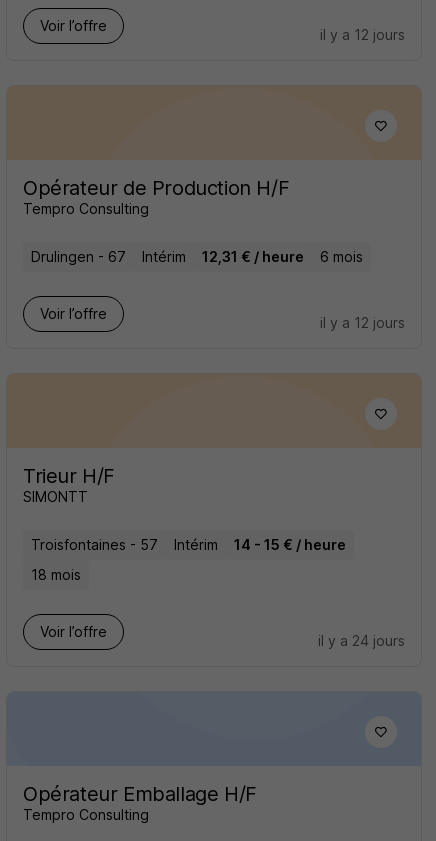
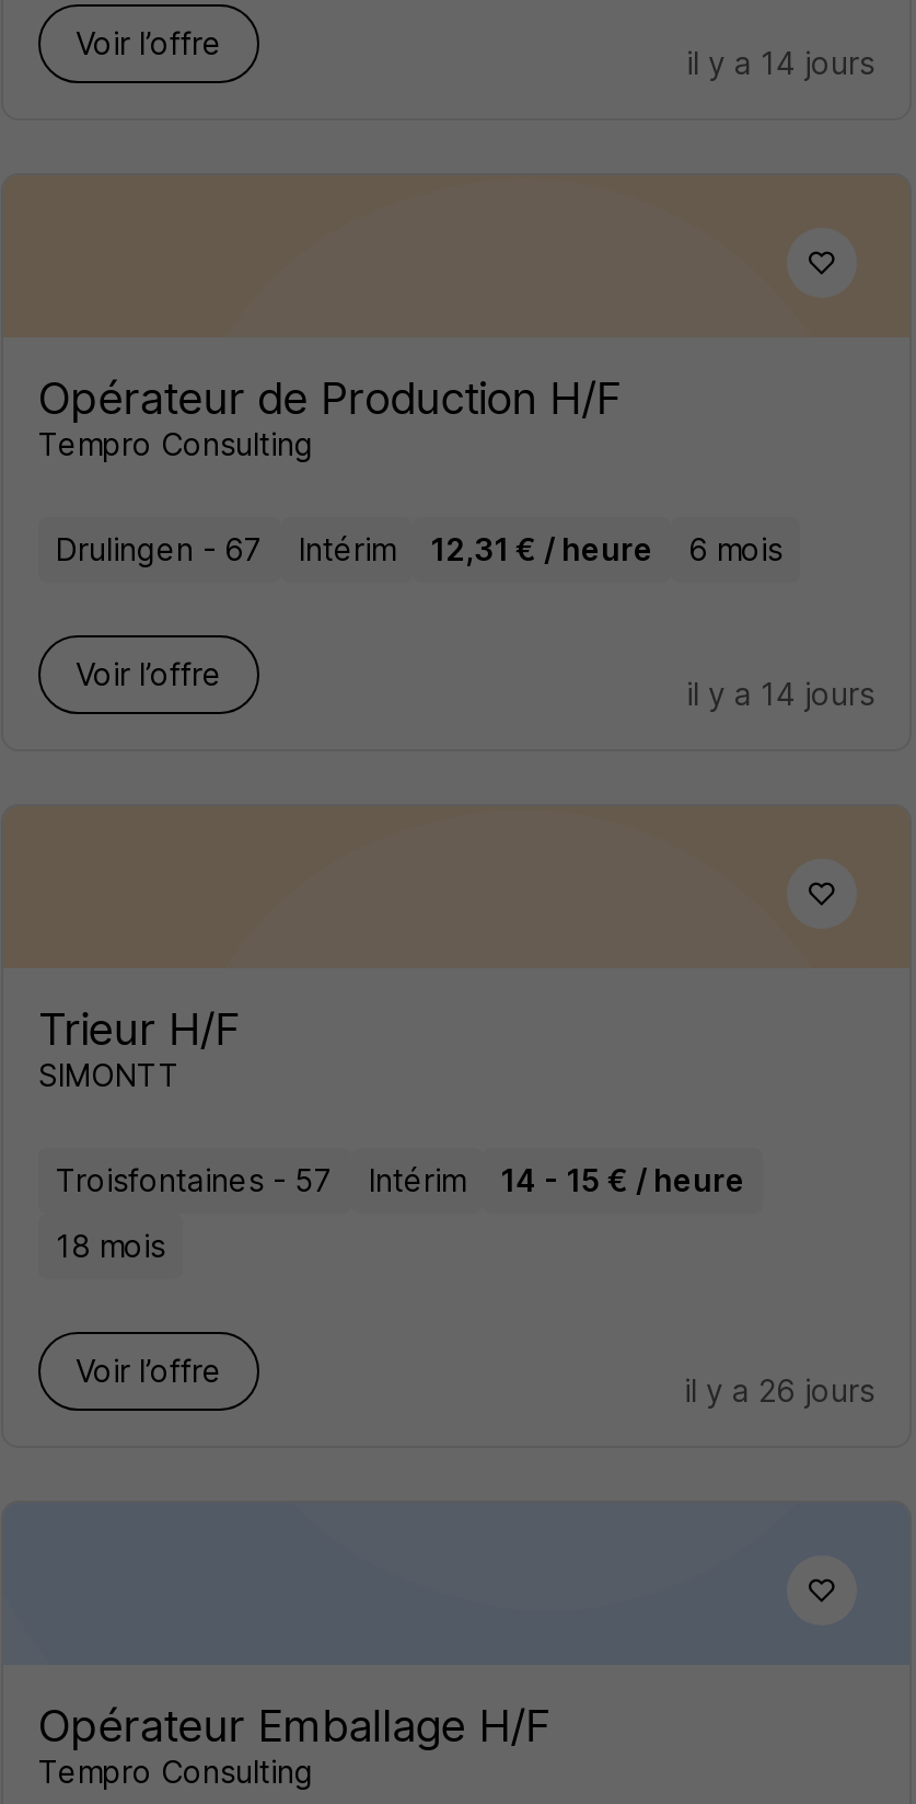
- il y a 12 jours
+ il y a 14 jours

- il y a 12 jours
+ il y a 14 jours

- il y a 24 jours
+ il y a 26 jours
